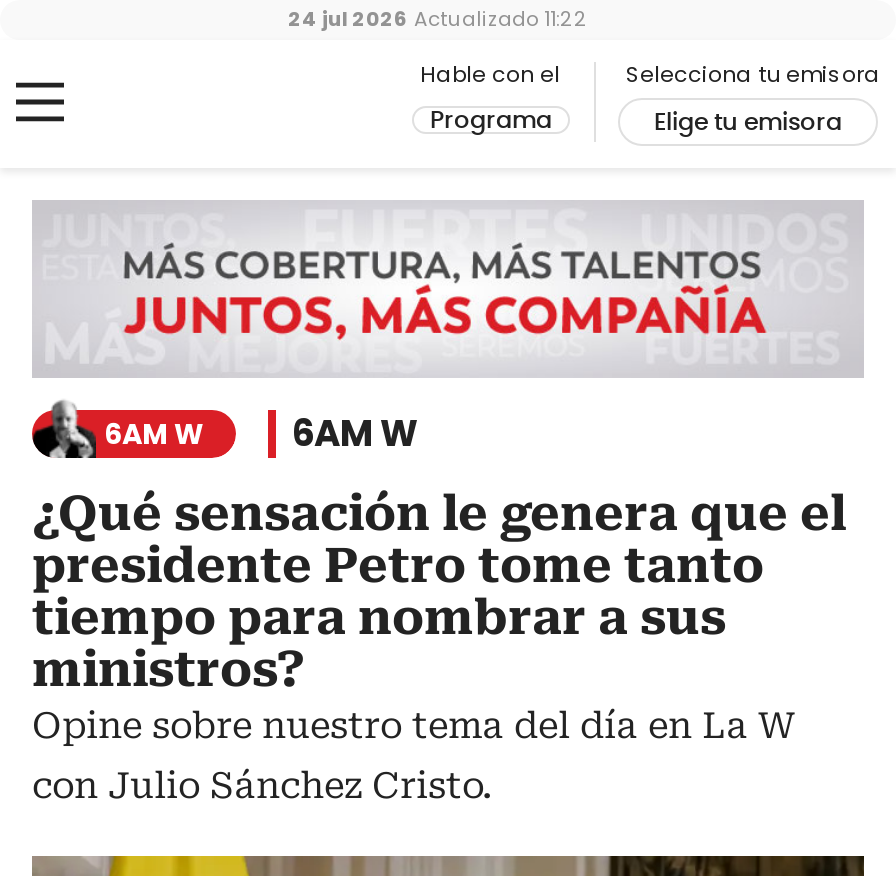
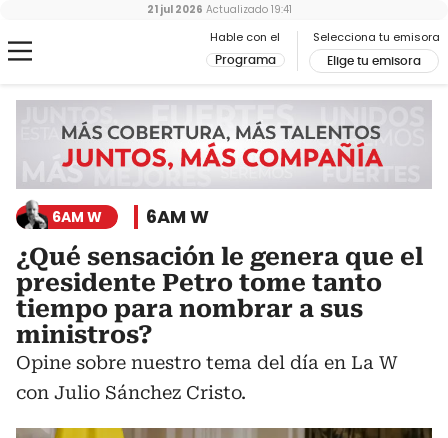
- 24 jul 2026 Actualizado 11:22
+ 21 jul 2026 Actualizado 19:41
